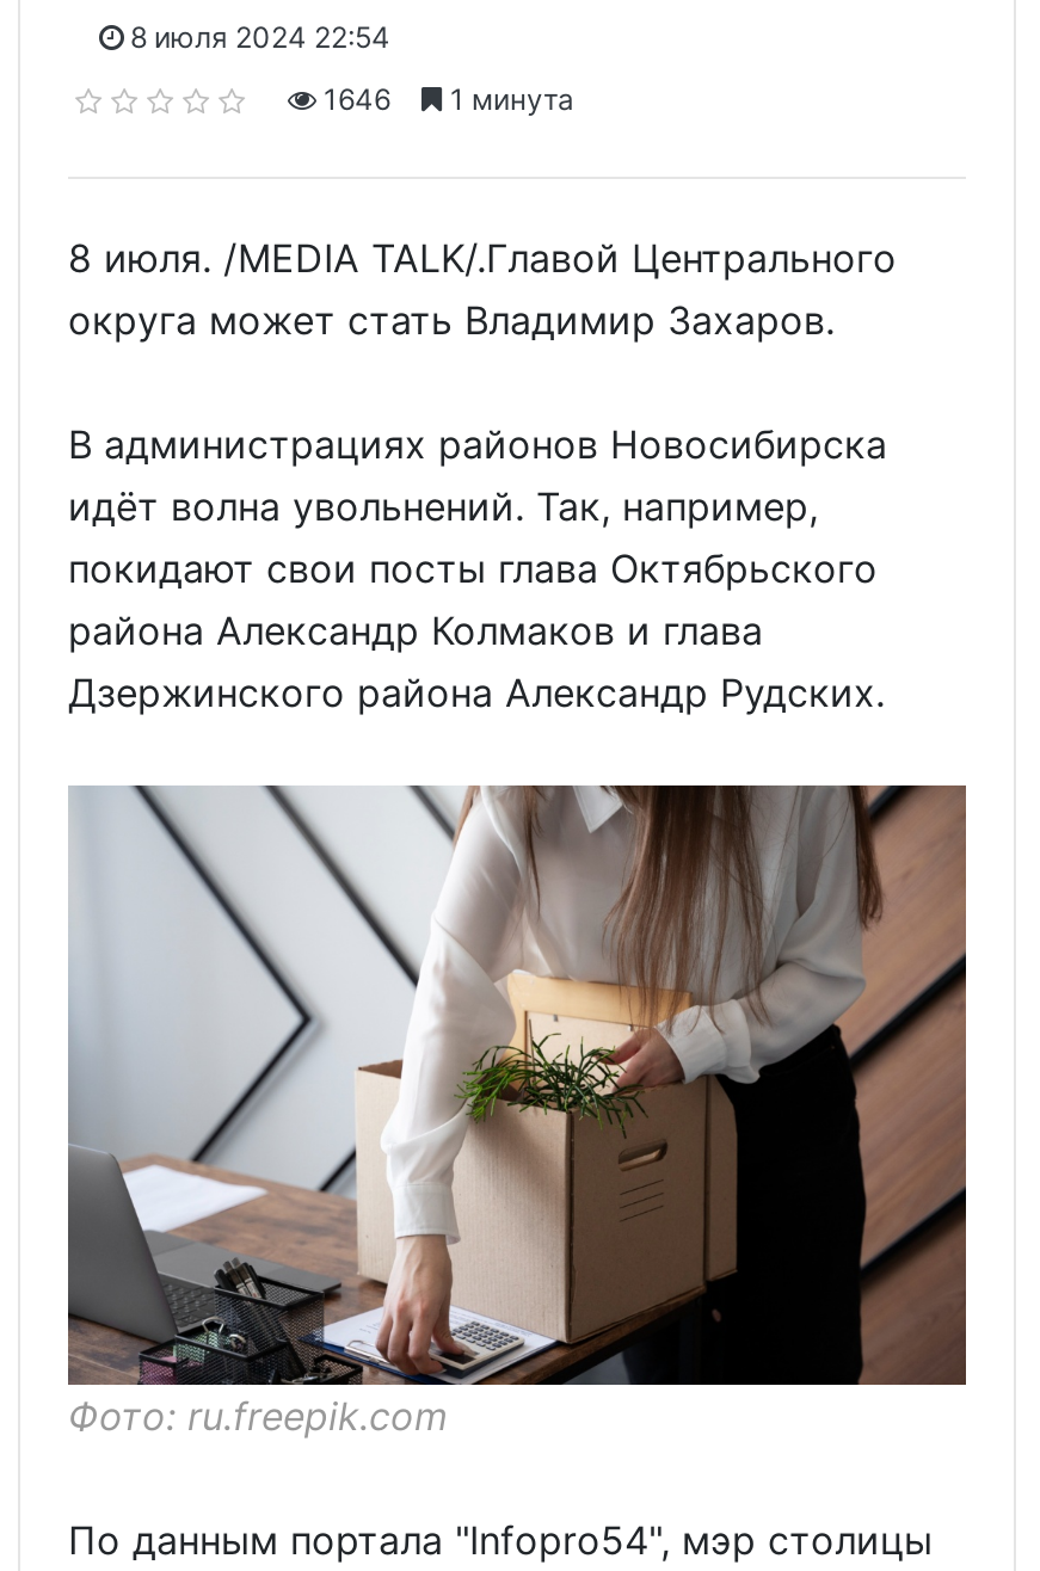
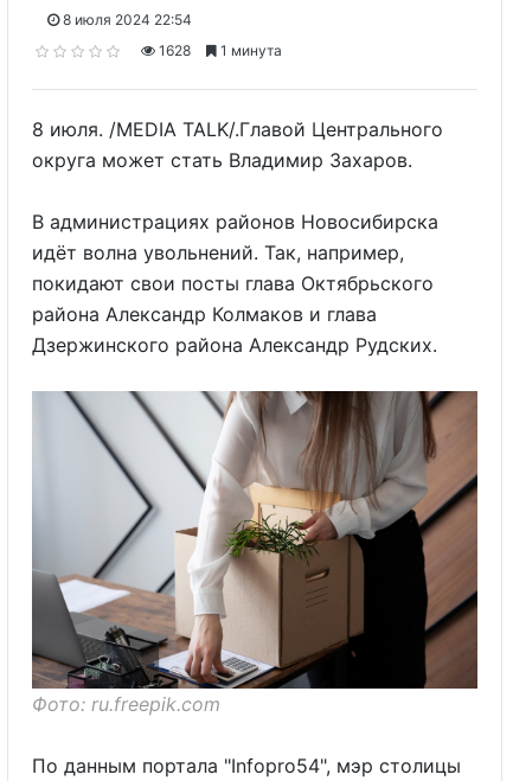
- 1646
+ 1628
